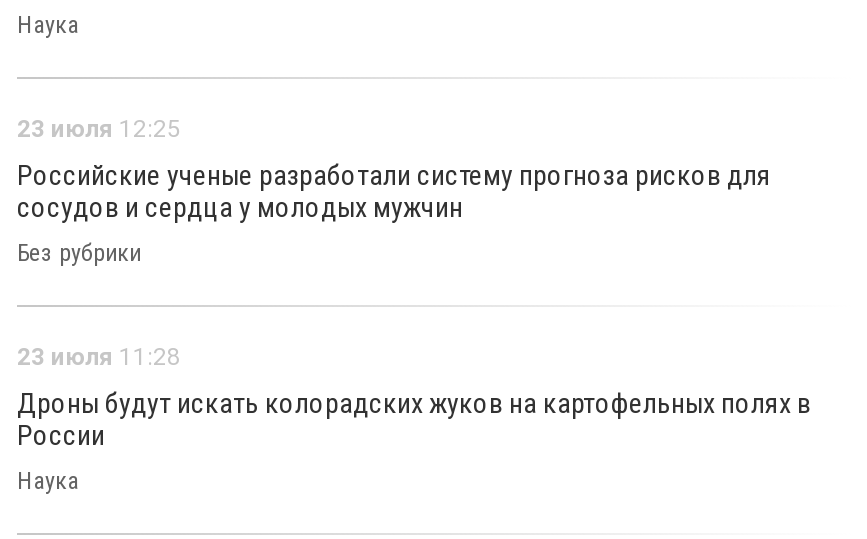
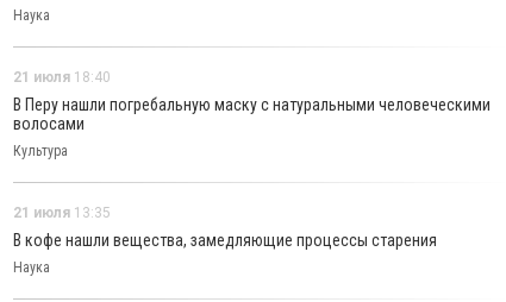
- 23 июля 12:25
+ 21 июля 18:40

- Российские ученые разработали систему прогноза рисков для
- сосудов и сердца у молодых мужчин
+ В Перу нашли погребальную маску с натуральными человеческими
+ волосами

- Без рубрики
+ Культура

- 23 июля 11:28
+ 21 июля 13:35

- Дроны будут искать колорадских жуков на картофельных полях в
- России
+ В кофе нашли вещества, замедляющие процессы старения
